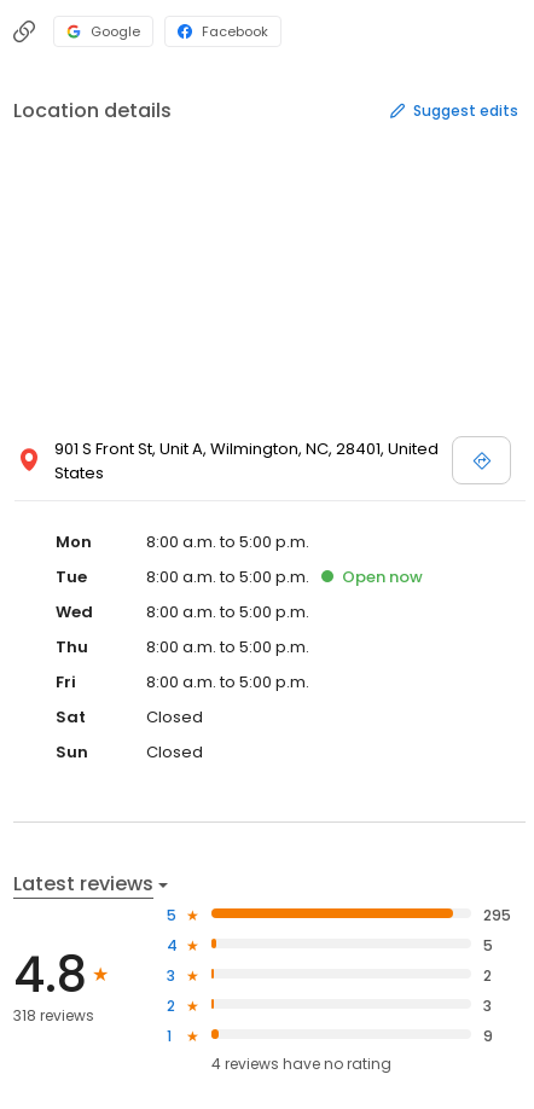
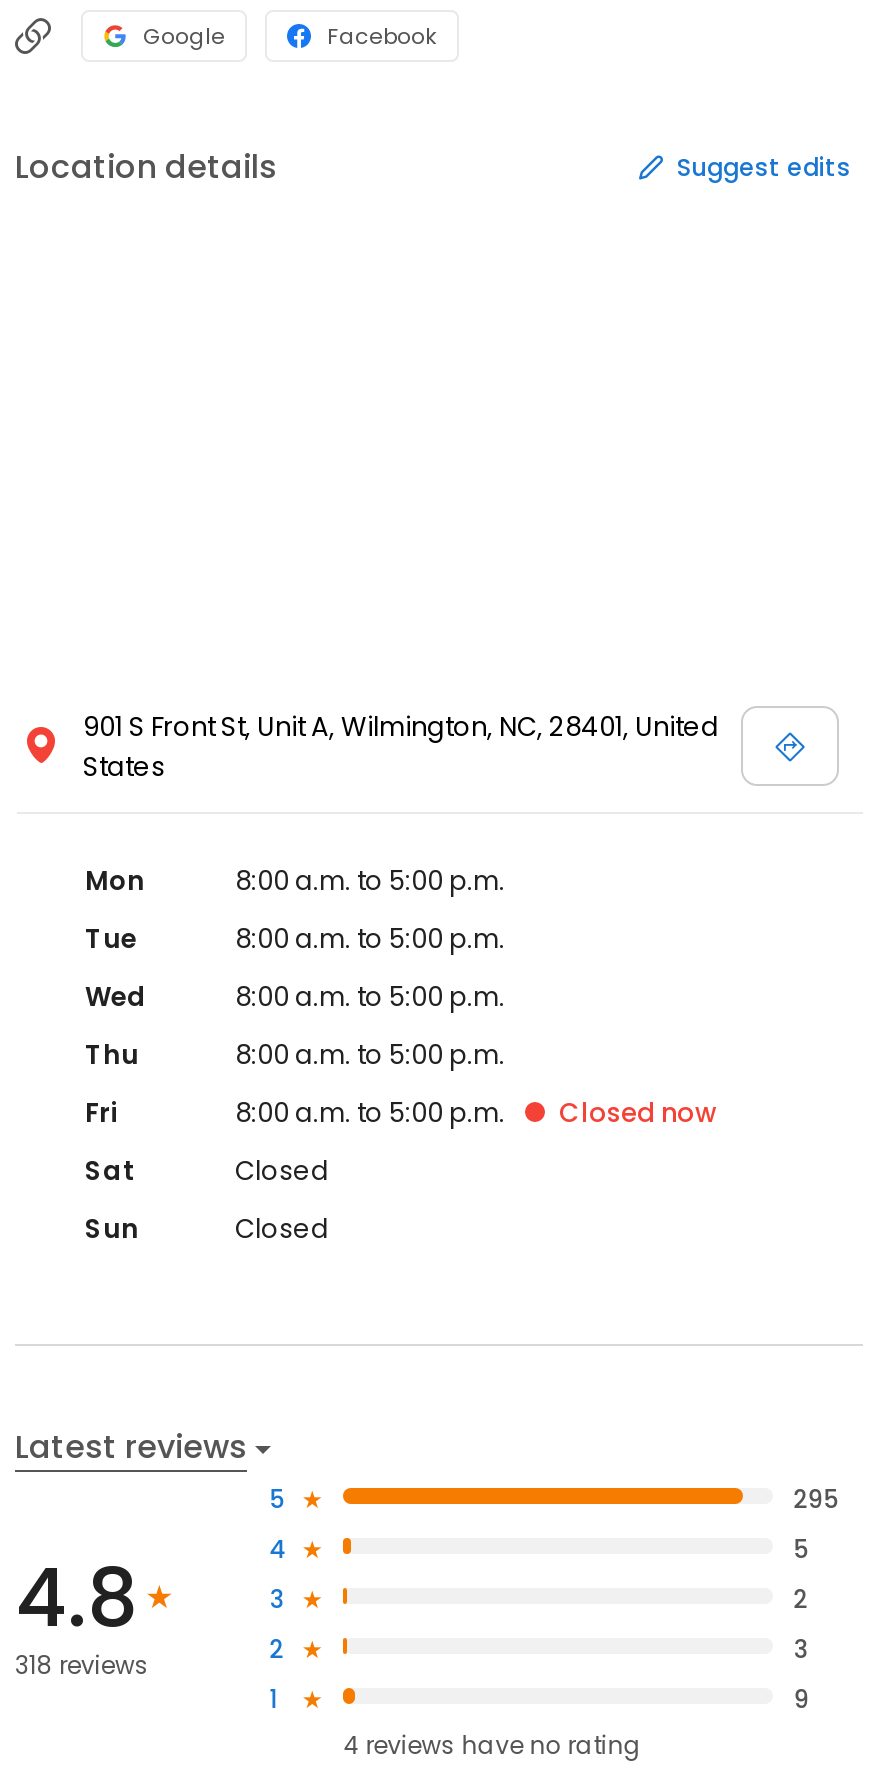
- Open now

+ Closed now
